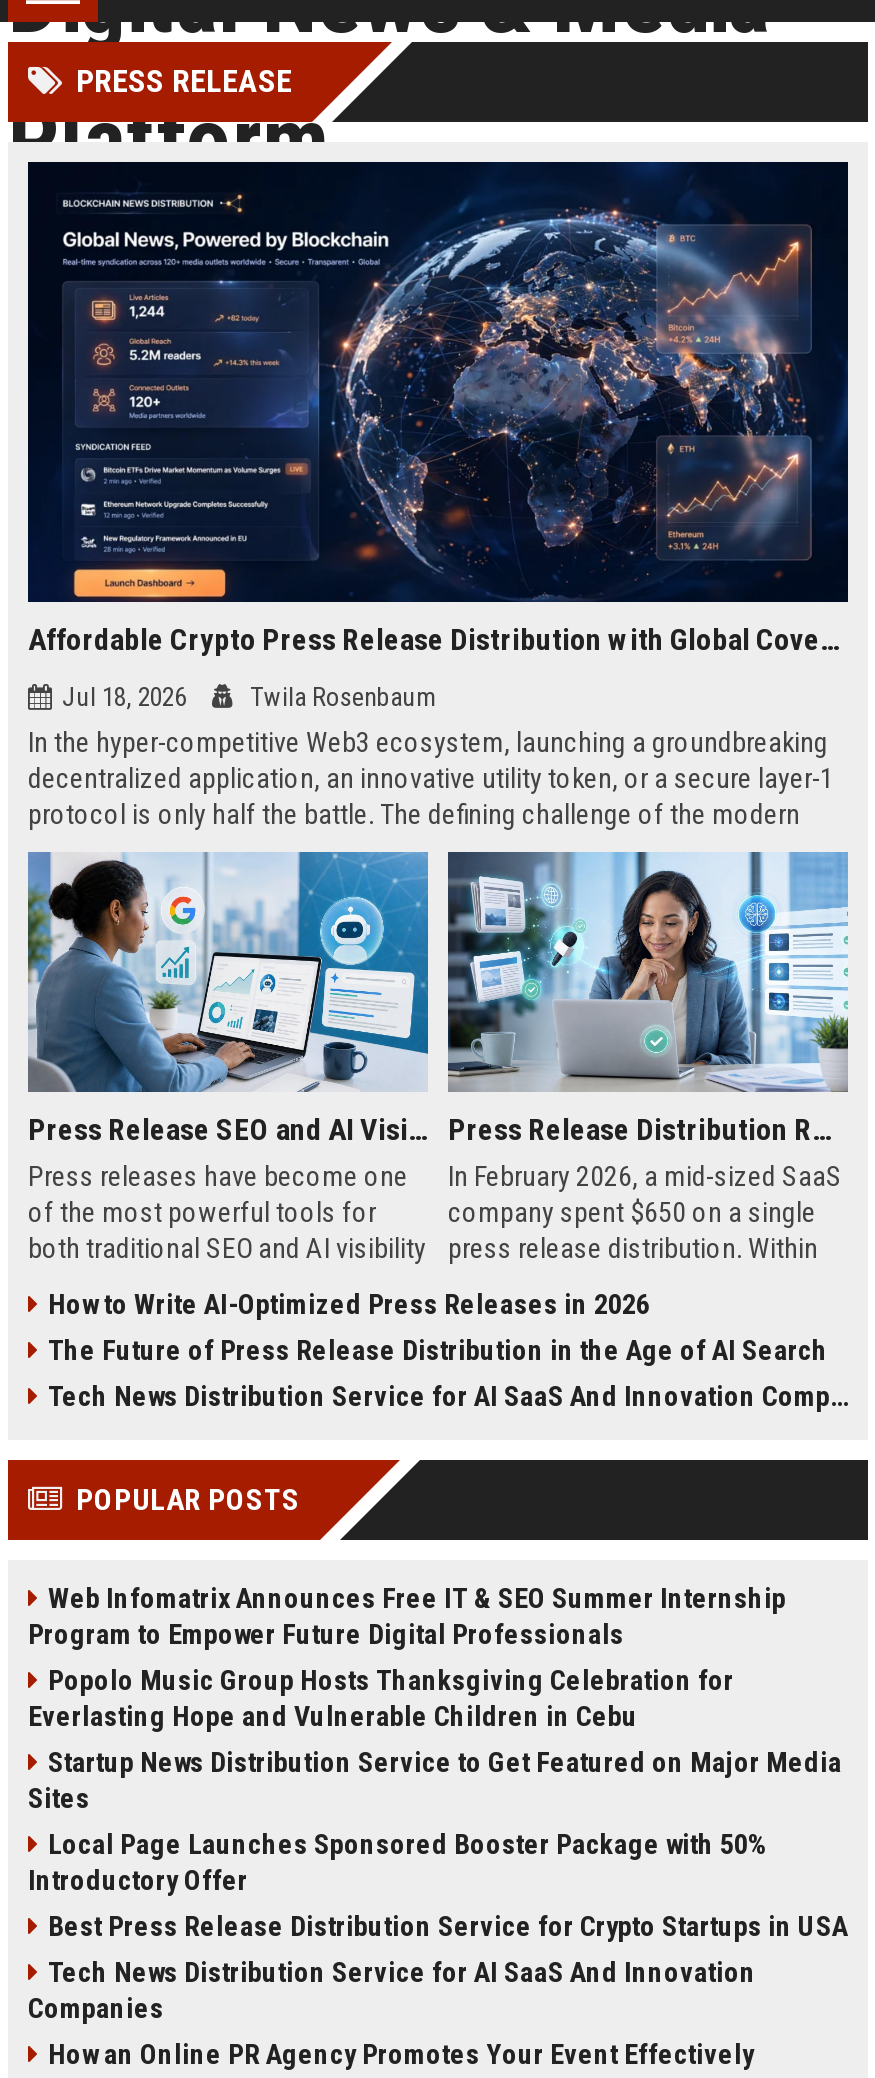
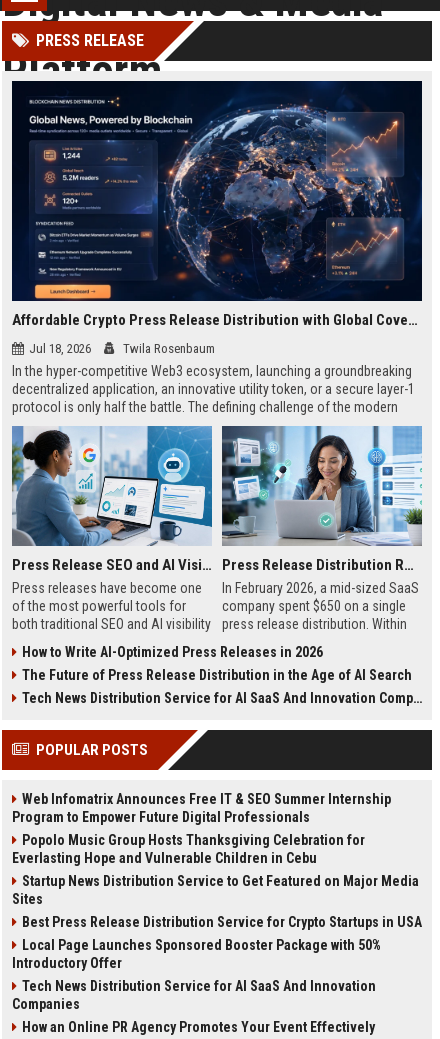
moved down: Local Page Launches Sponsored Booster Package with 50% | Introductory Offer

moved up: Best Press Release Distribution Service for Crypto Startups in USA
